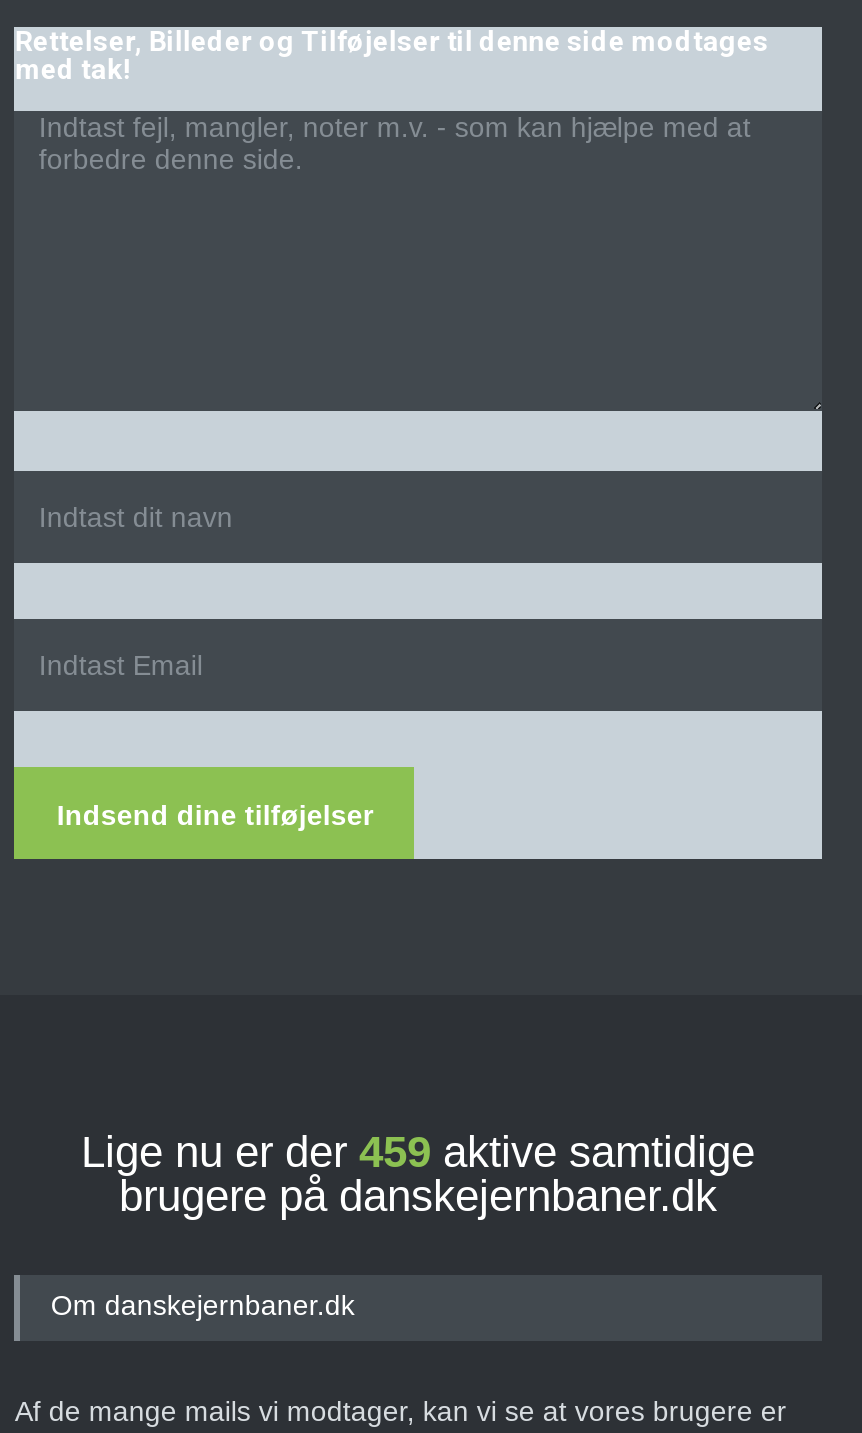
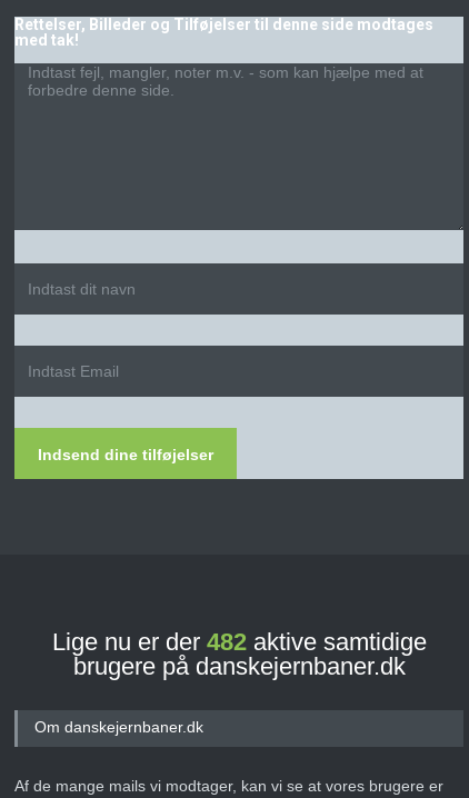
- Lige nu er der 459 aktive samtidige
+ Lige nu er der 482 aktive samtidige
